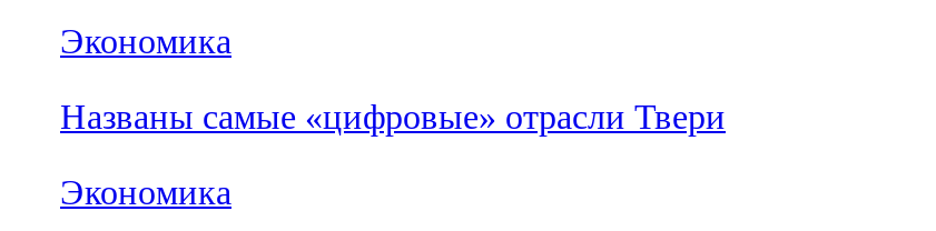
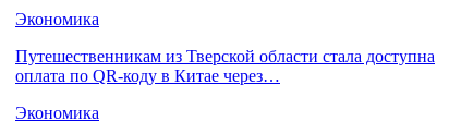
- Названы самые «цифровые» отрасли Твери
+ Путешественникам из Тверской области стала доступна
+ оплата по QR-коду в Китае через…
